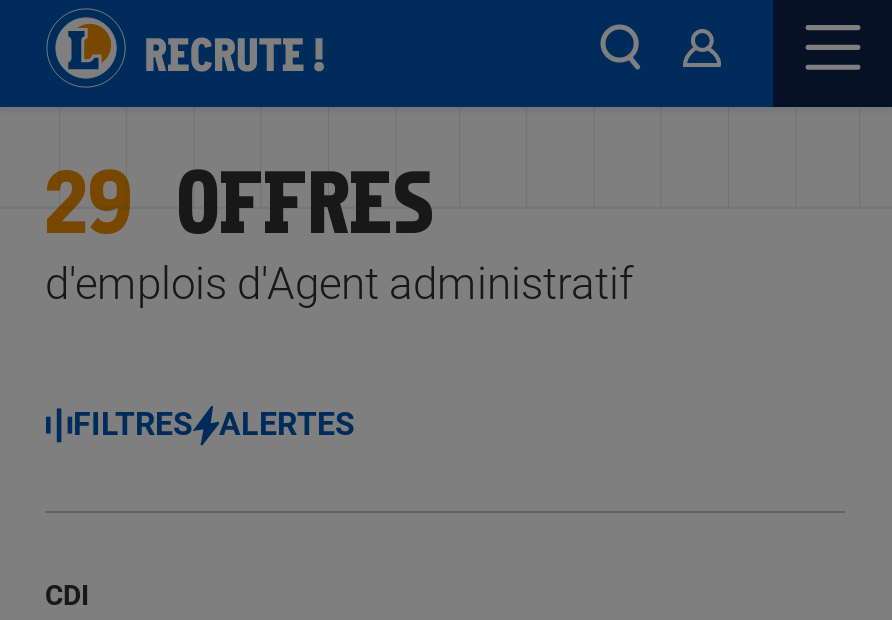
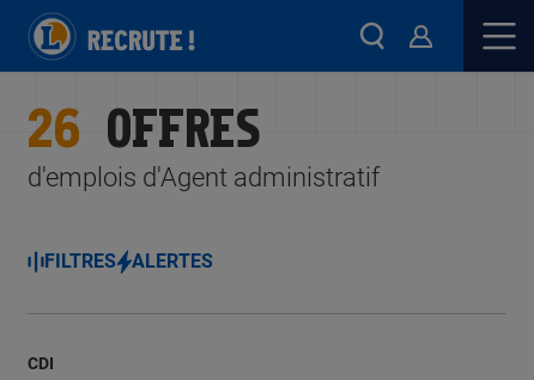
- 29 OFFRES
+ 26 OFFRES
